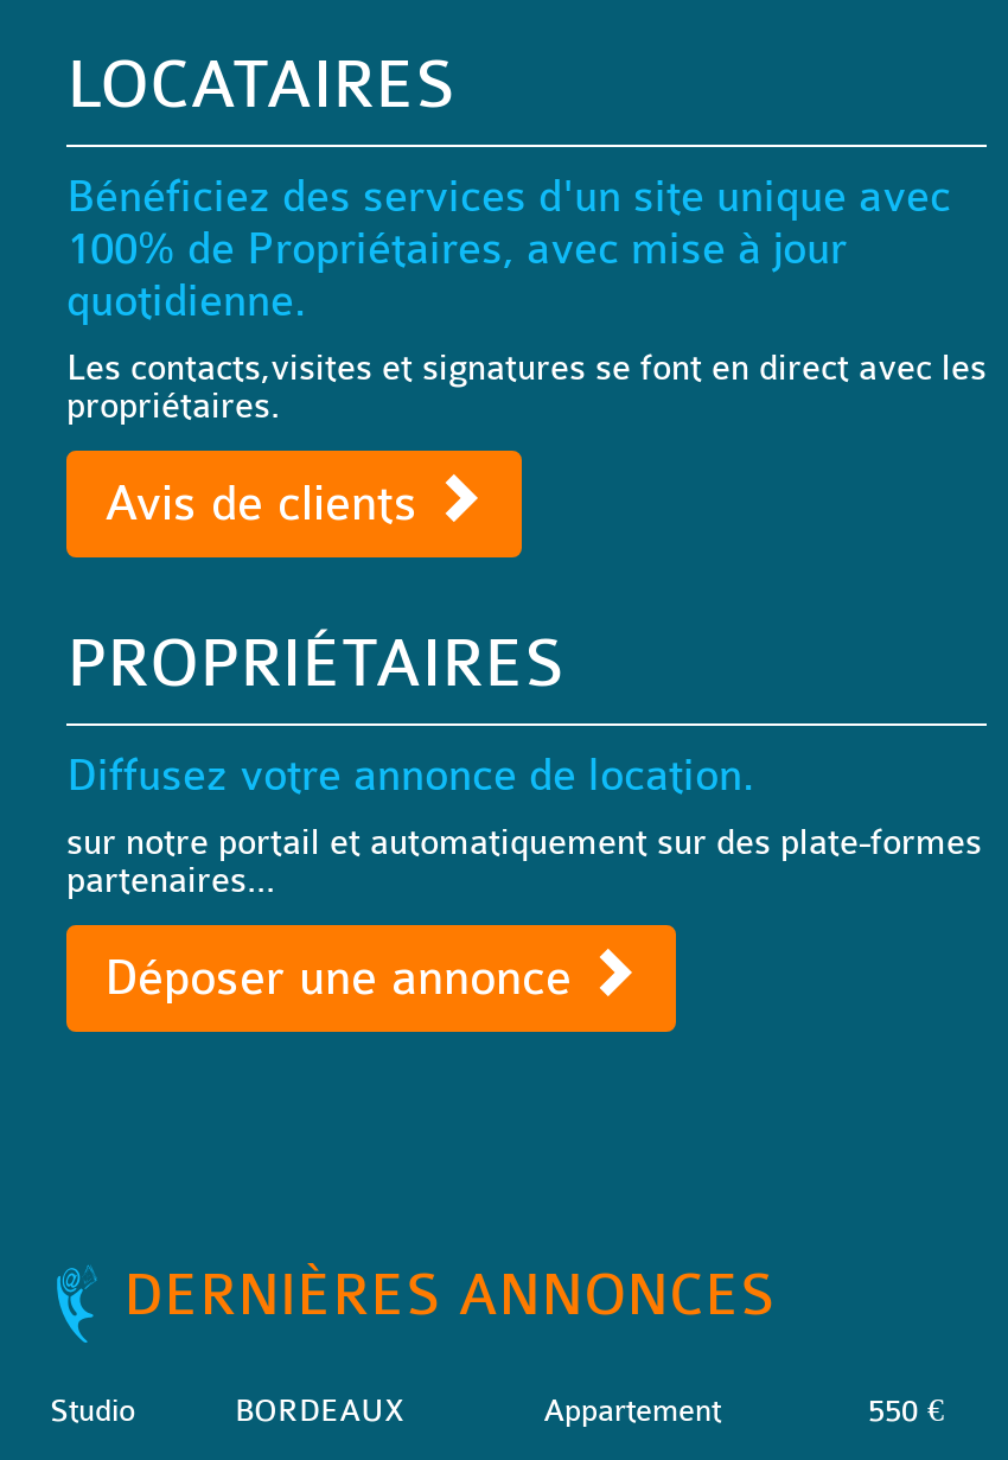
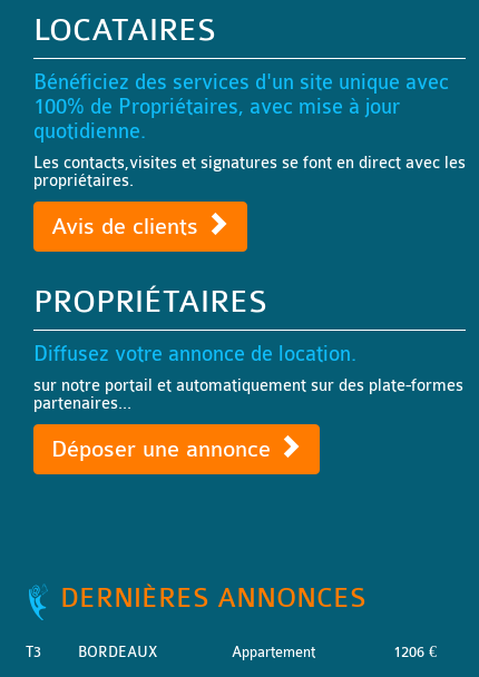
- Studio
+ T3

- 550 €
+ 1206 €
